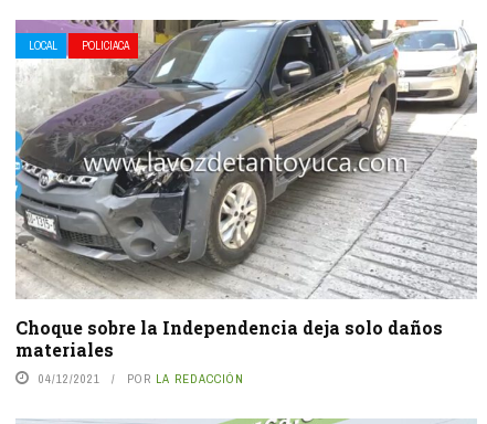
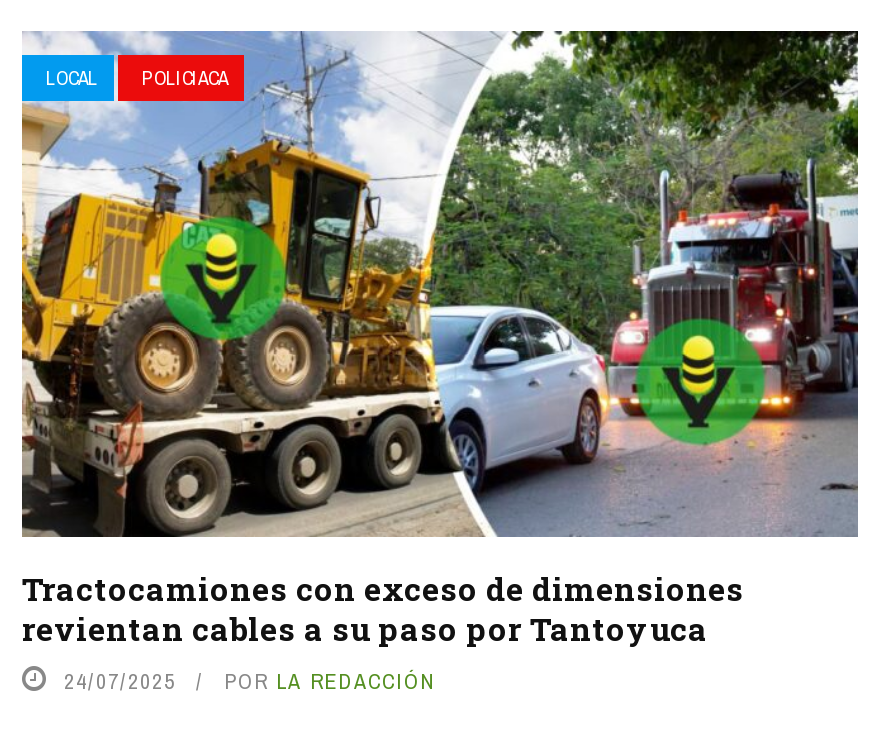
- [image]
- Choque sobre la Independencia deja solo daños
- materiales
- 04/12/2021
+ [image]
+ Tractocamiones con exceso de dimensiones
+ revientan cables a su paso por Tantoyuca
+ 24/07/2025
